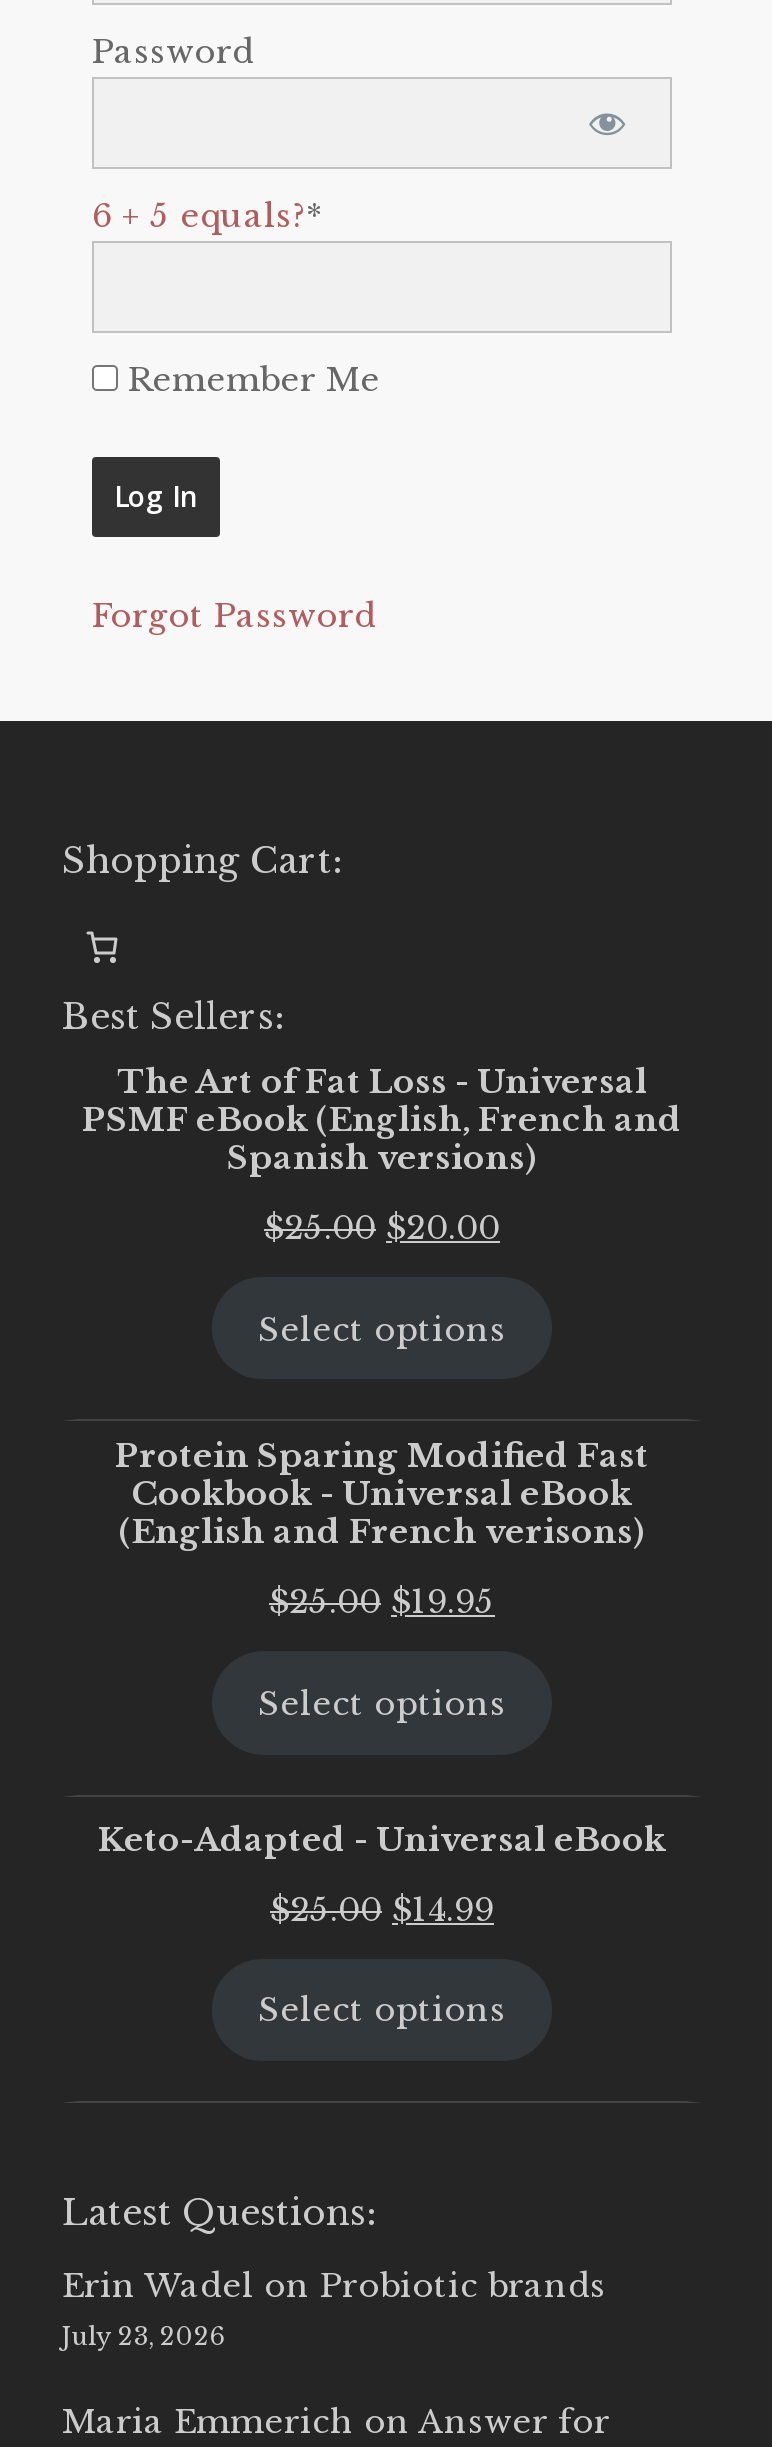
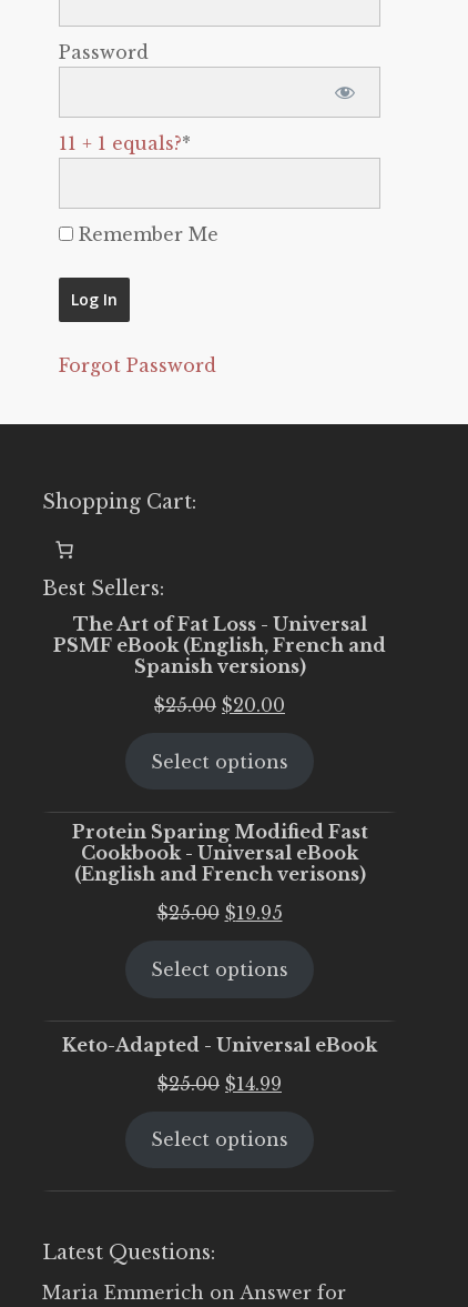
- 6 + 5 equals?*
+ 11 + 1 equals?*

- Erin Wadel on Probiotic brands
- July 23, 2026
